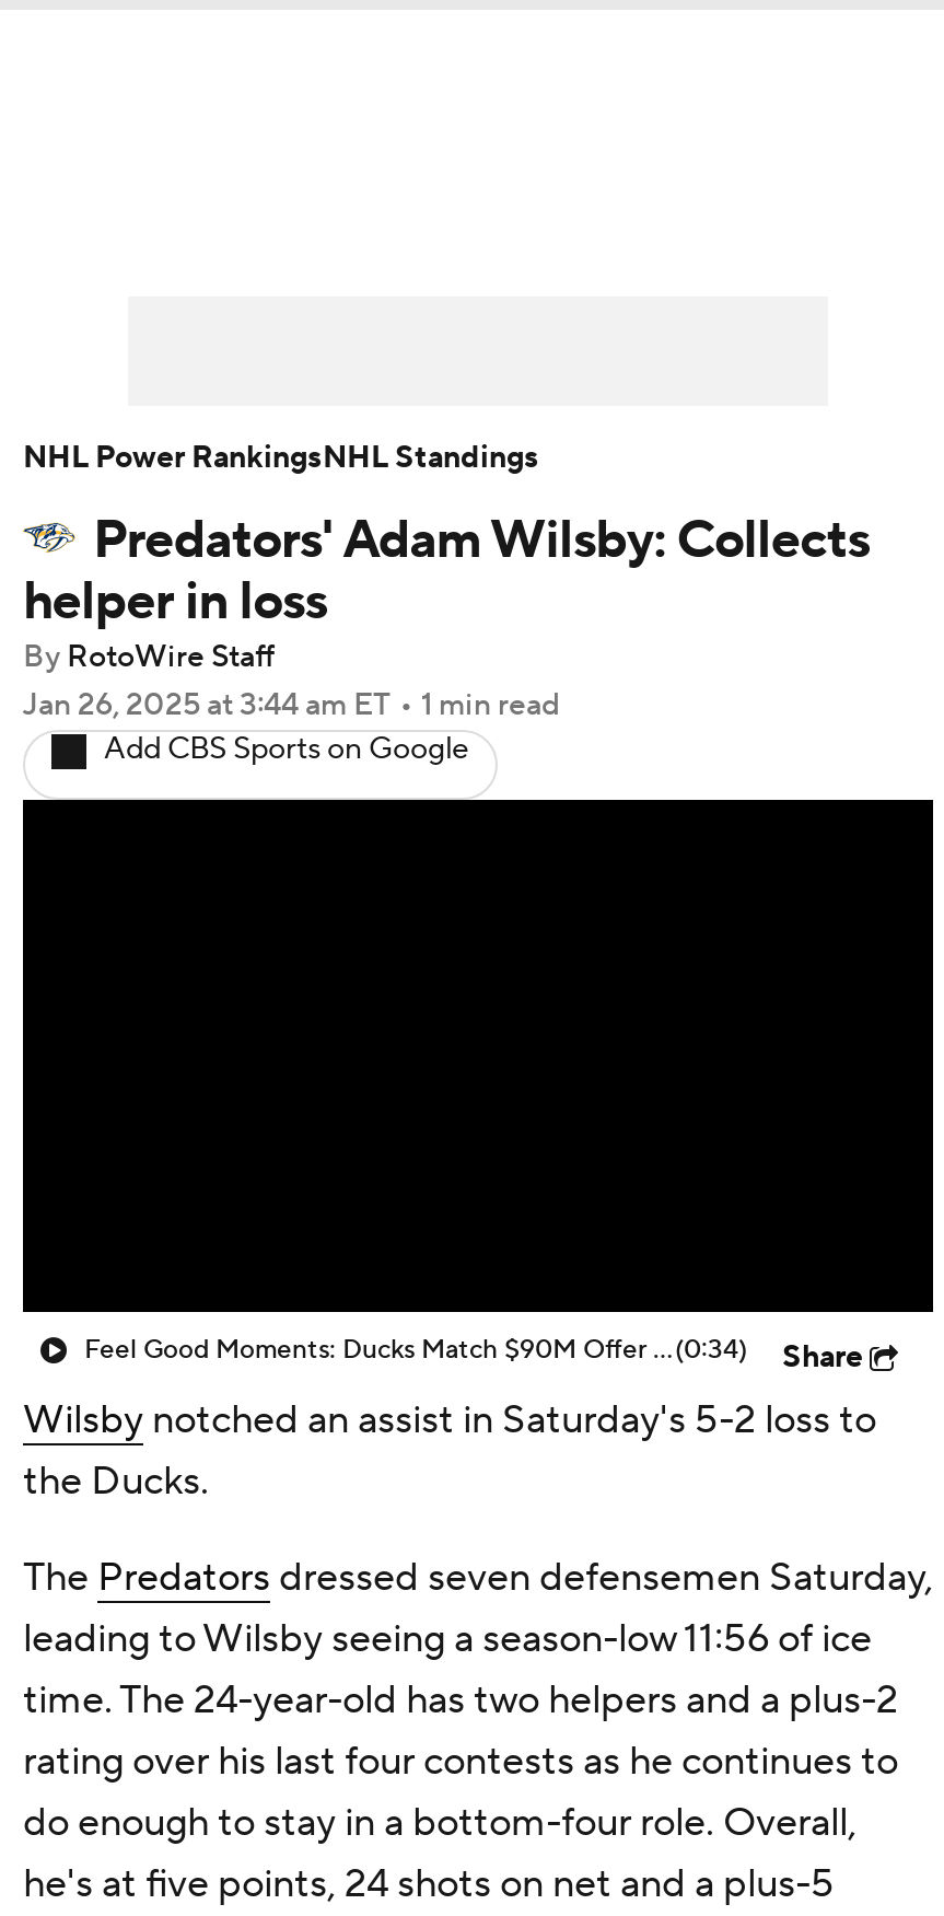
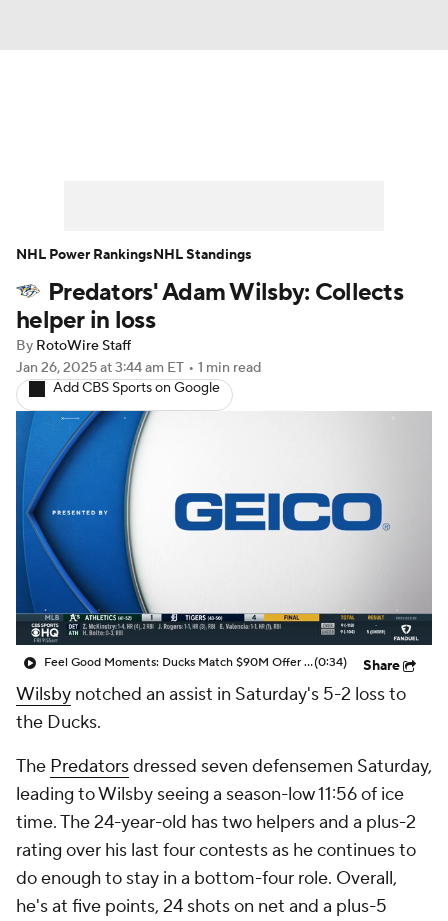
+ [image]
